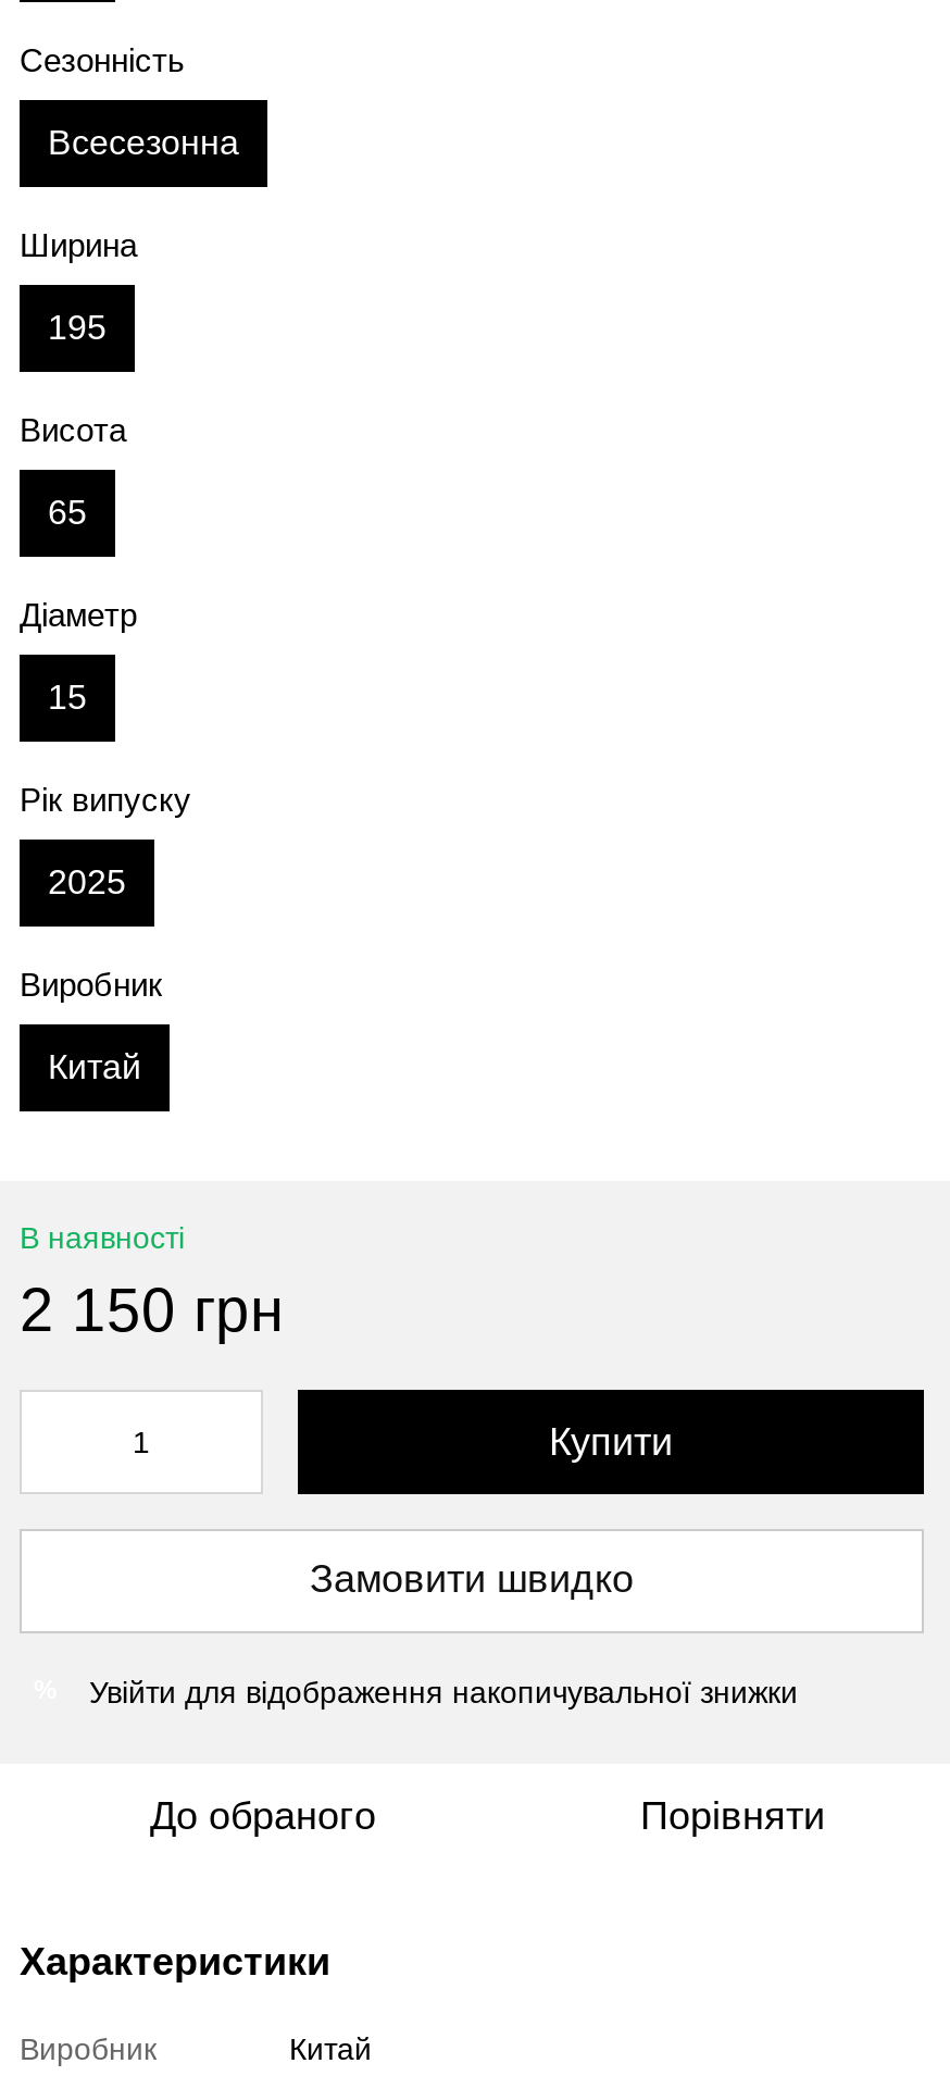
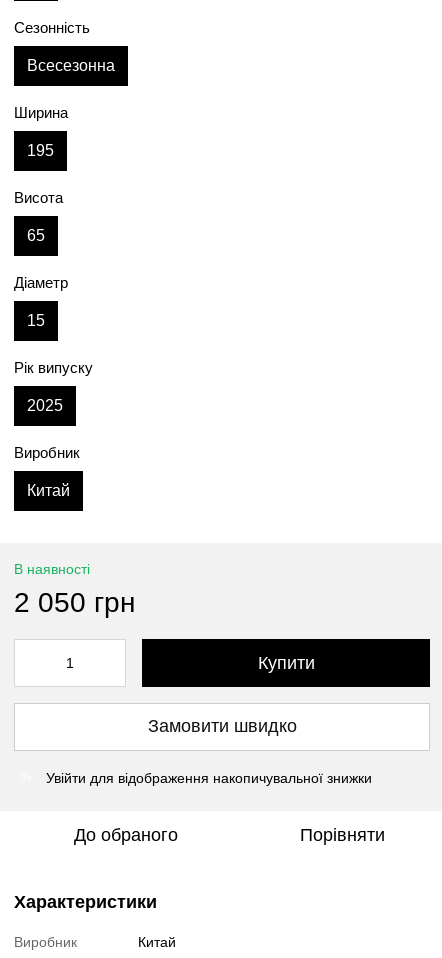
- 2 150 грн
+ 2 050 грн
